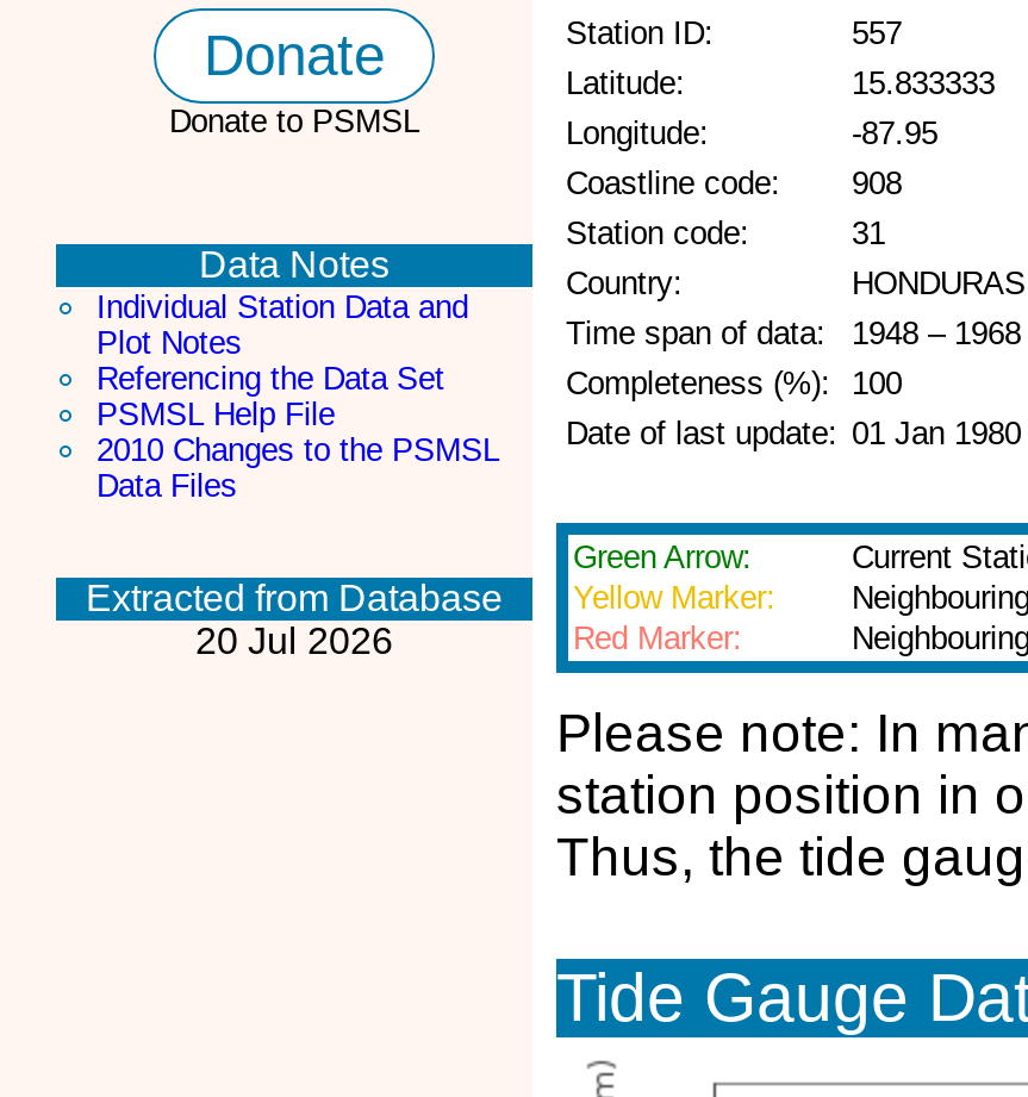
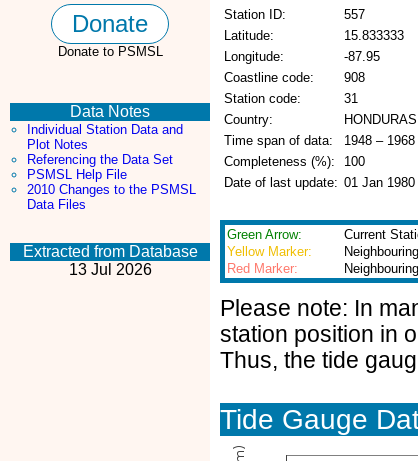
- 20 Jul 2026
+ 13 Jul 2026
